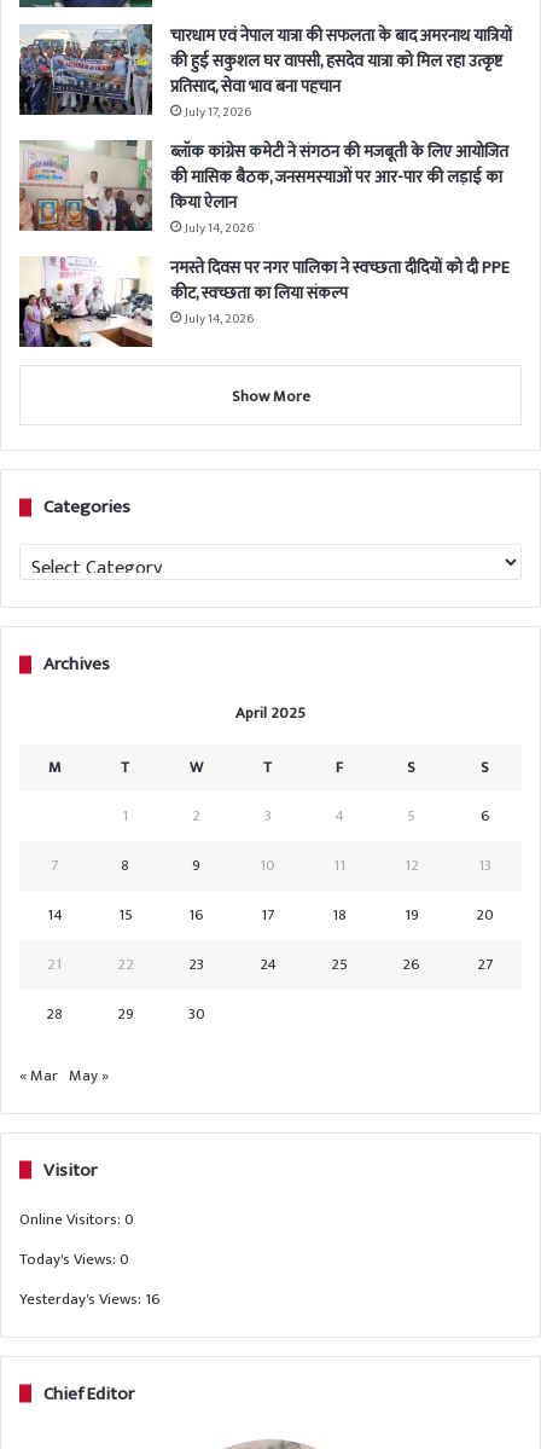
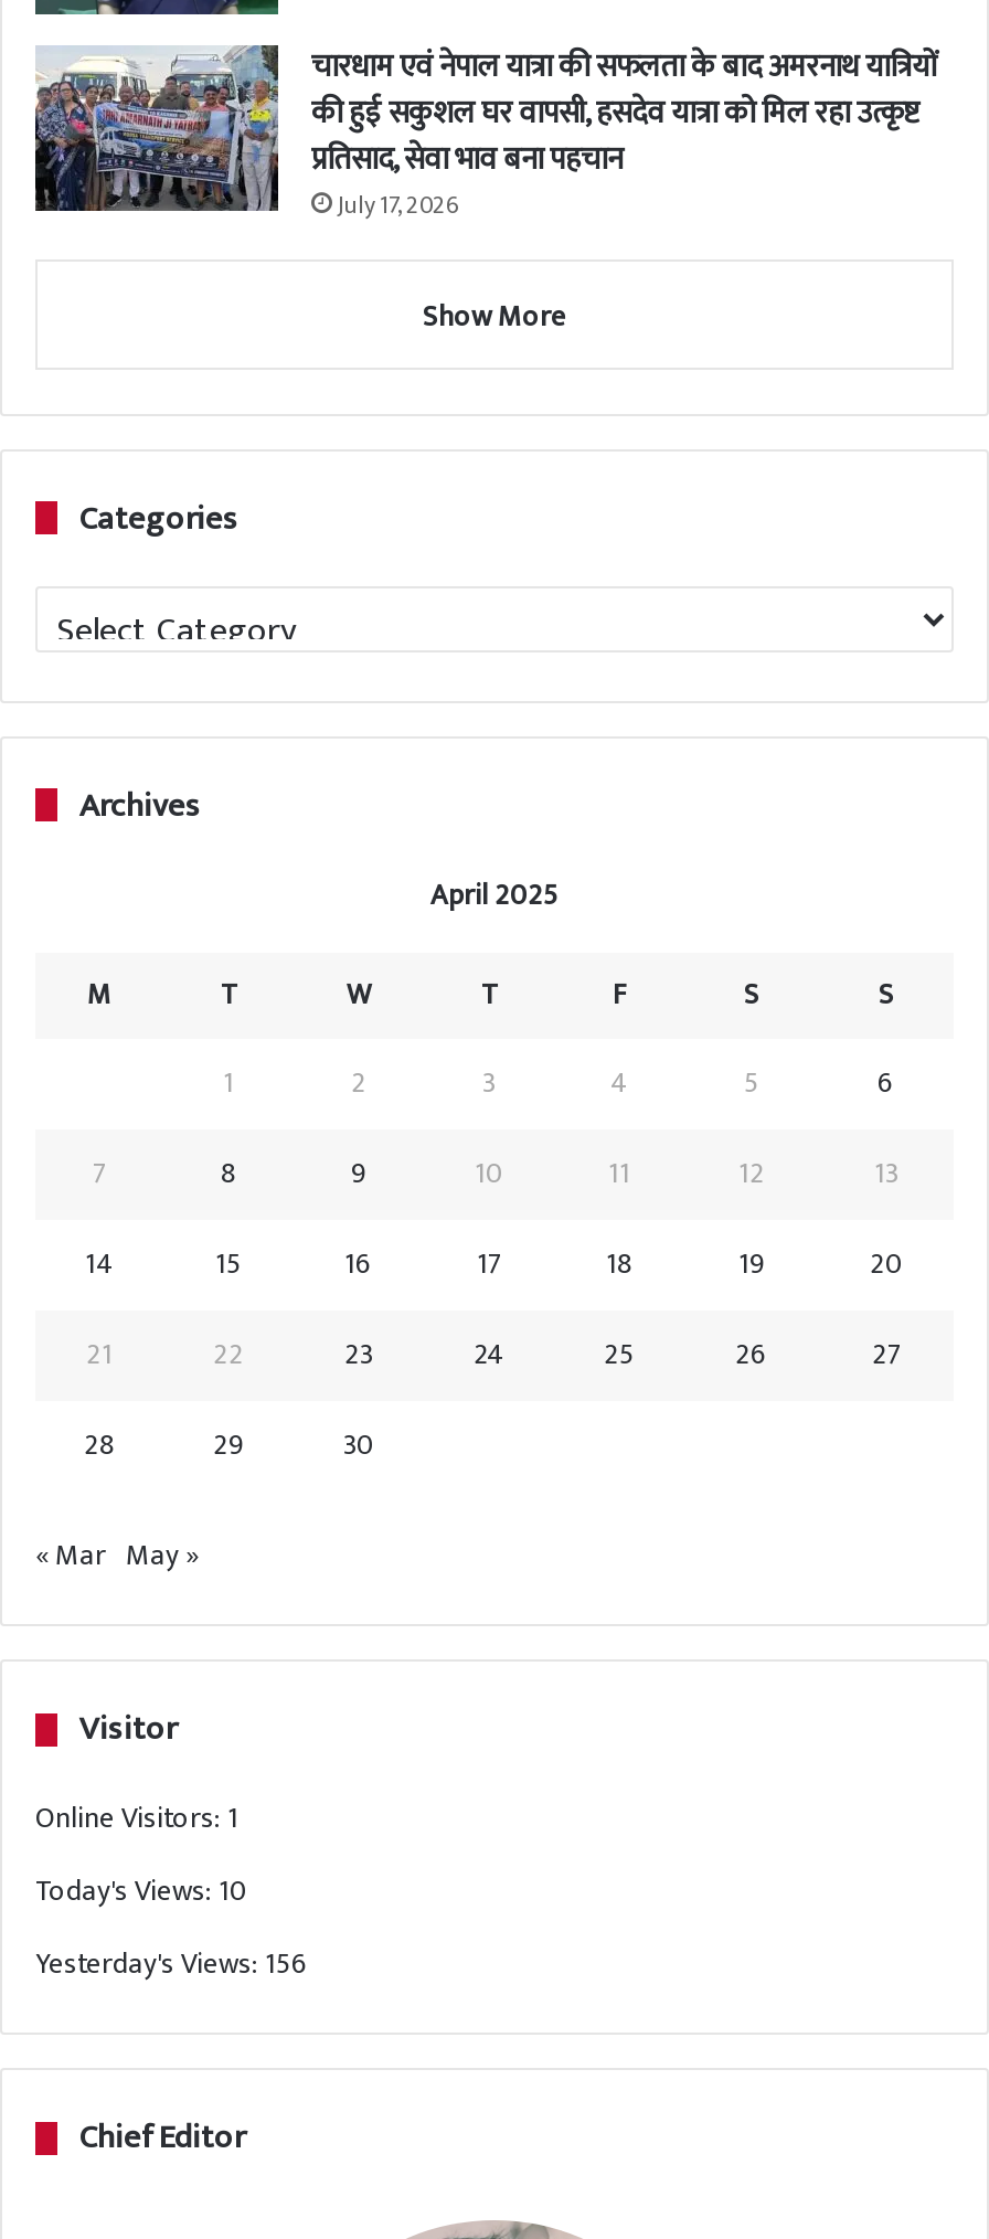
- [image]
- ब्लॉक कांग्रेस कमेटी ने संगठन की मजबूती के लिए आयोजित
- की मासिक बैठक, जनसमस्याओं पर आर-पार की लड़ाई का
- किया ऐलान
- July 14, 2026
- नमस्ते दिवस पर नगर पालिका ने स्वच्छता दीदियों को दी PPE
- कीट, स्वच्छता का लिया संकल्प
- July 14, 2026

- [image]

- Online Visitors: 0
+ Online Visitors: 1

- Today's Views: 0
+ Today's Views: 10

- Yesterday's Views: 16
+ Yesterday's Views: 156
